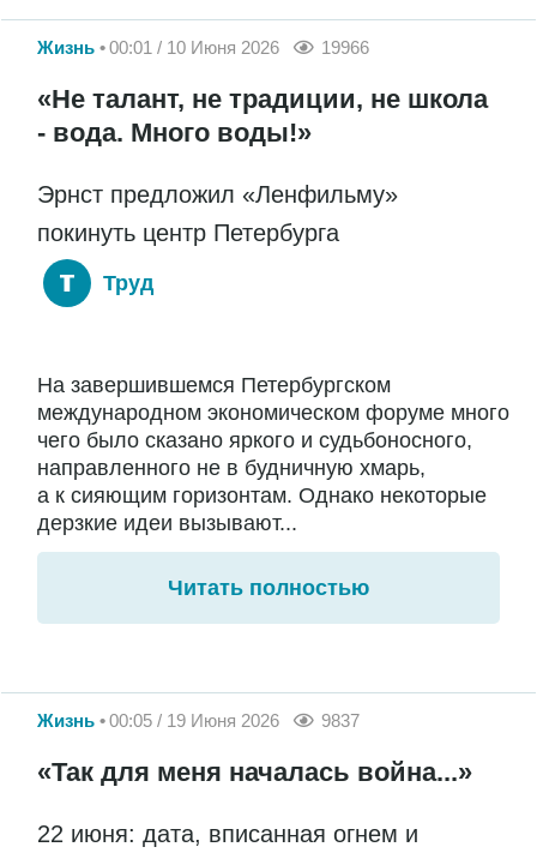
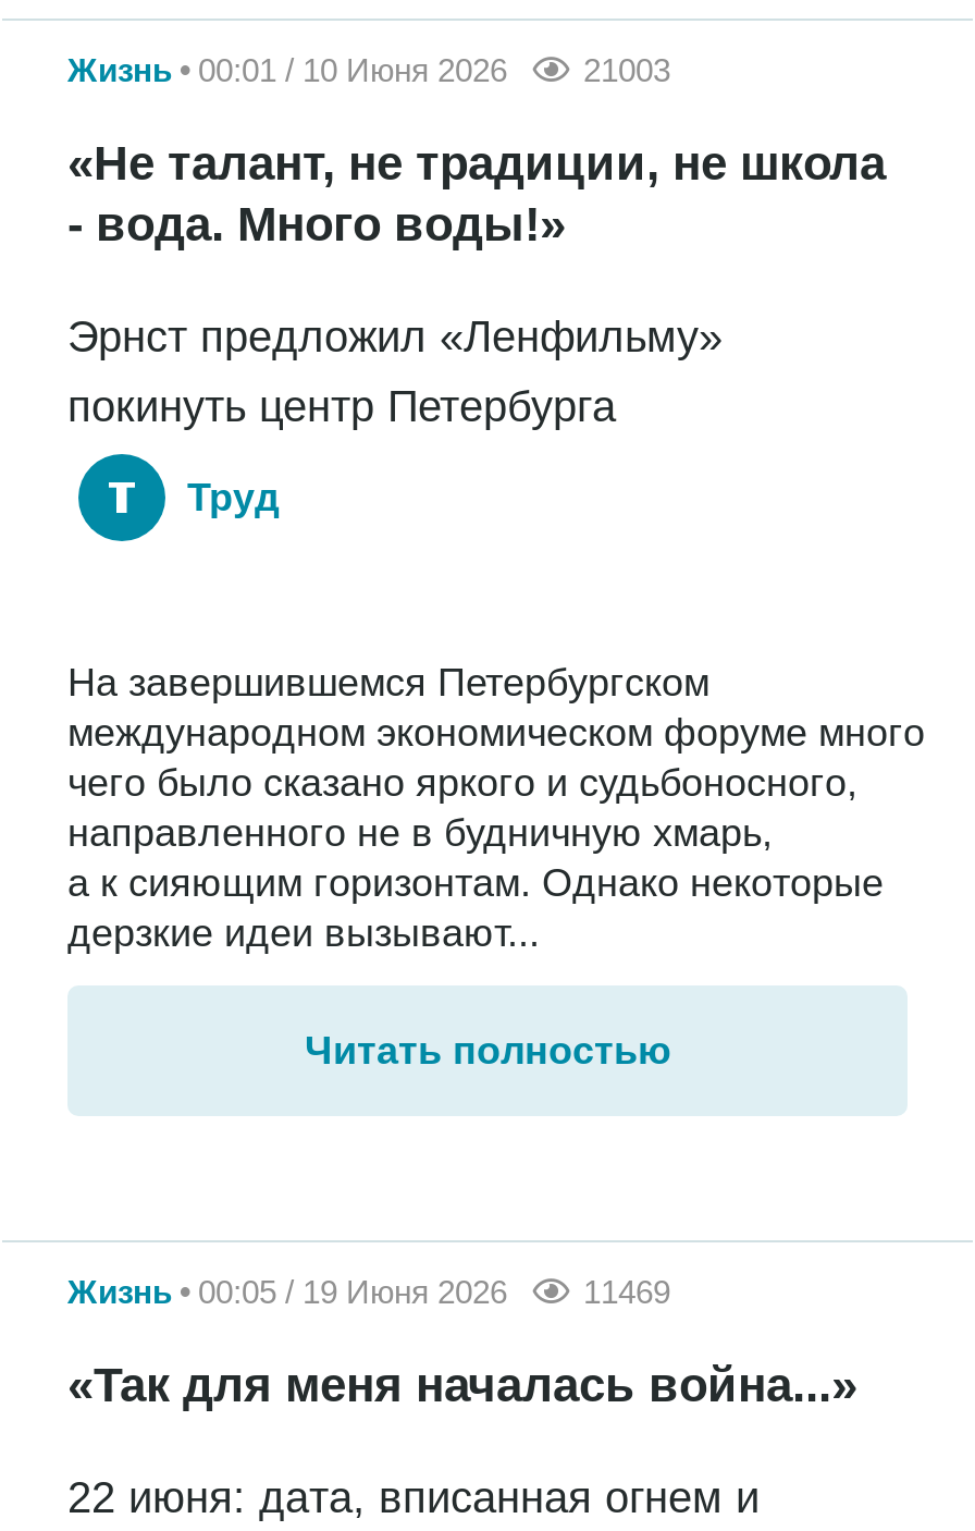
- 19966
+ 21003

- 9837
+ 11469
